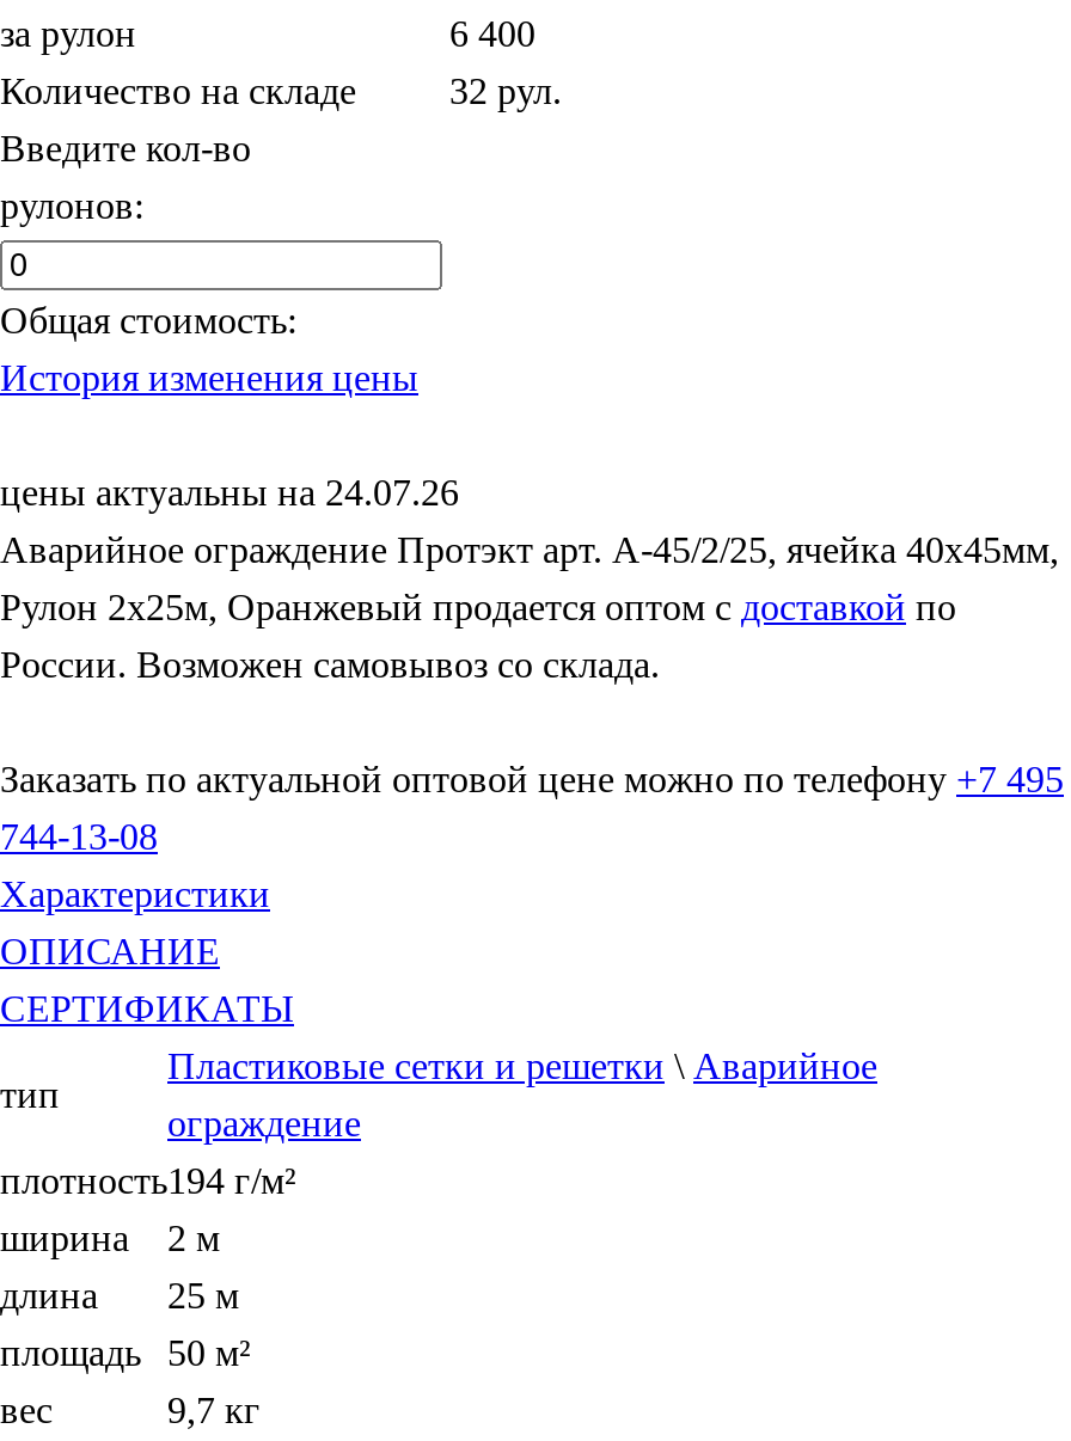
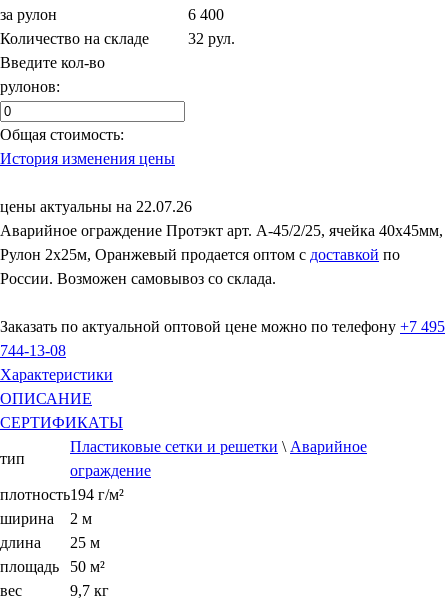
- цены актуальны на 24.07.26
+ цены актуальны на 22.07.26
